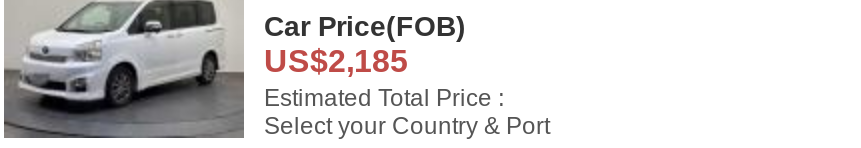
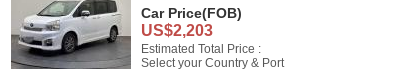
- US$2,185
+ US$2,203
